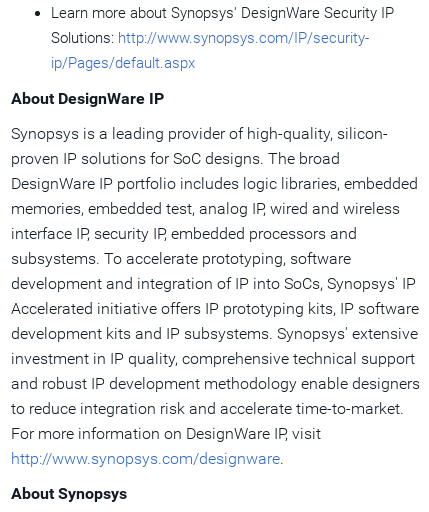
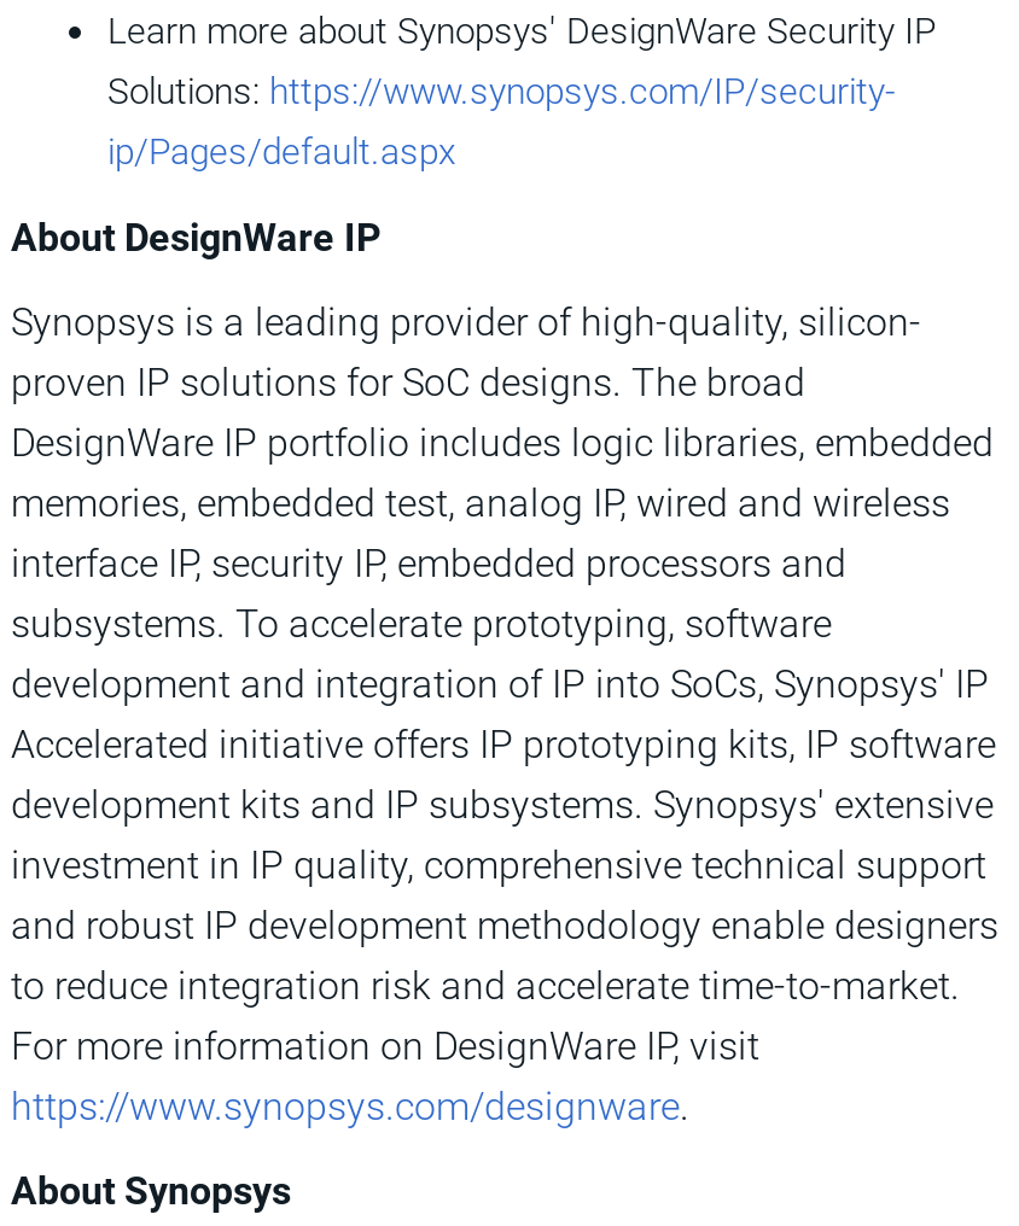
- Solutions: http://www.synopsys.com/IP/security-
+ Solutions: https://www.synopsys.com/IP/security-

- http://www.synopsys.com/designware.
+ https://www.synopsys.com/designware.
